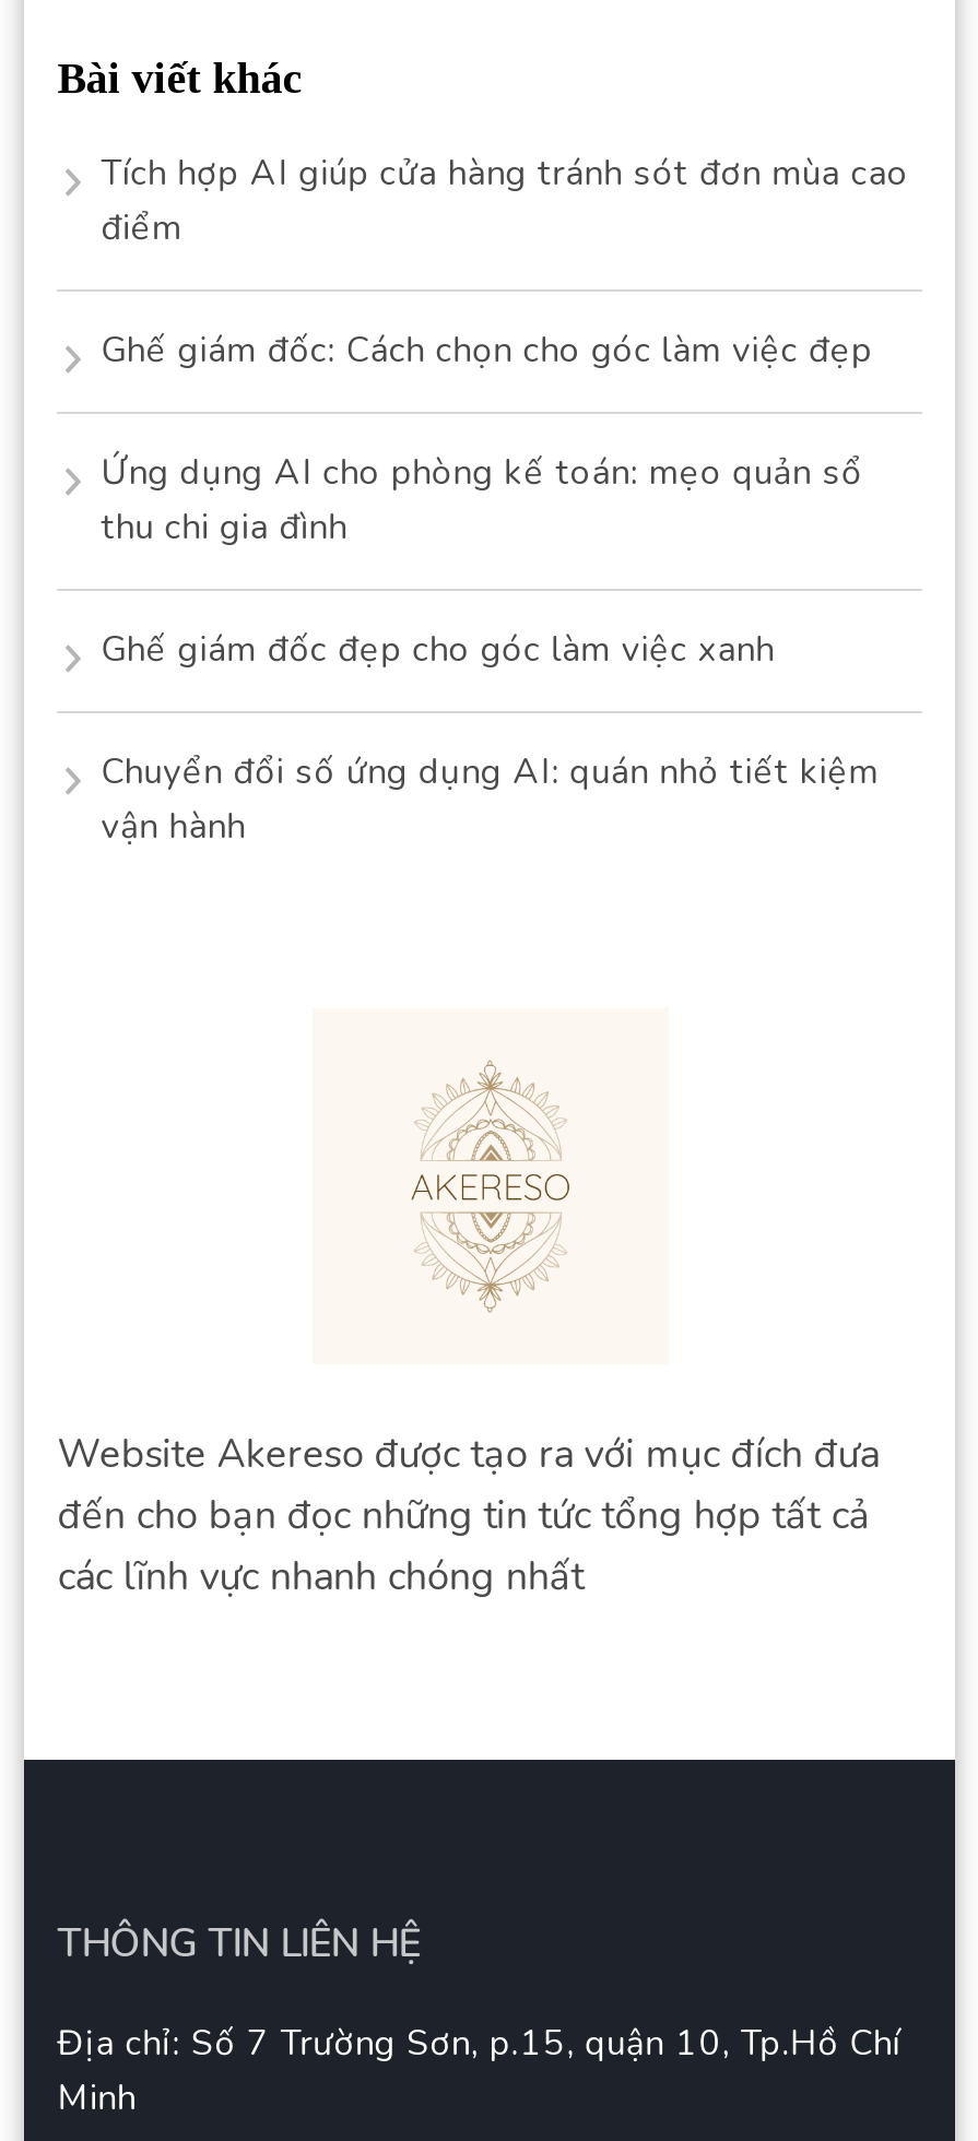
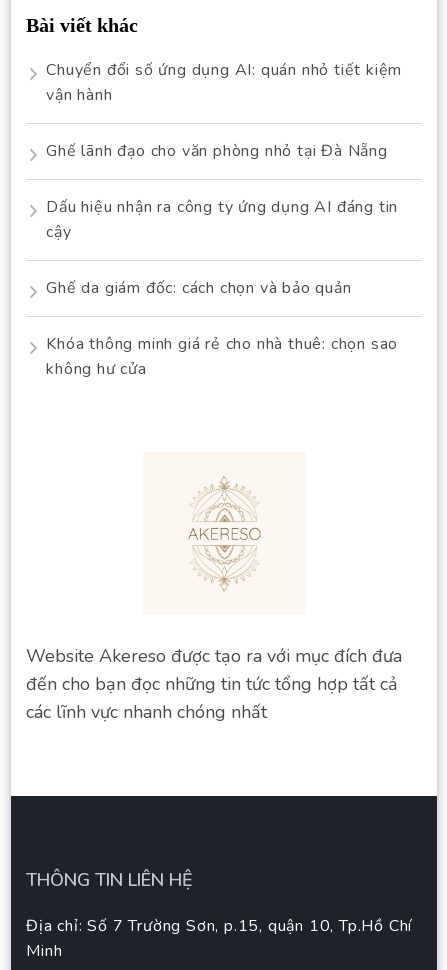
- Tích hợp AI giúp cửa hàng tránh sót đơn mùa cao
- điểm
- Ghế giám đốc: Cách chọn cho góc làm việc đẹp
- Ứng dụng AI cho phòng kế toán: mẹo quản sổ
- thu chi gia đình
- Ghế giám đốc đẹp cho góc làm việc xanh

moved up: Chuyển đổi số ứng dụng AI: quán nhỏ tiết kiệm | vận hành

+ Ghế lãnh đạo cho văn phòng nhỏ tại Đà Nẵng
+ Dấu hiệu nhận ra công ty ứng dụng AI đáng tin
+ cậy
+ Ghế da giám đốc: cách chọn và bảo quản
+ Khóa thông minh giá rẻ cho nhà thuê: chọn sao
+ không hư cửa
